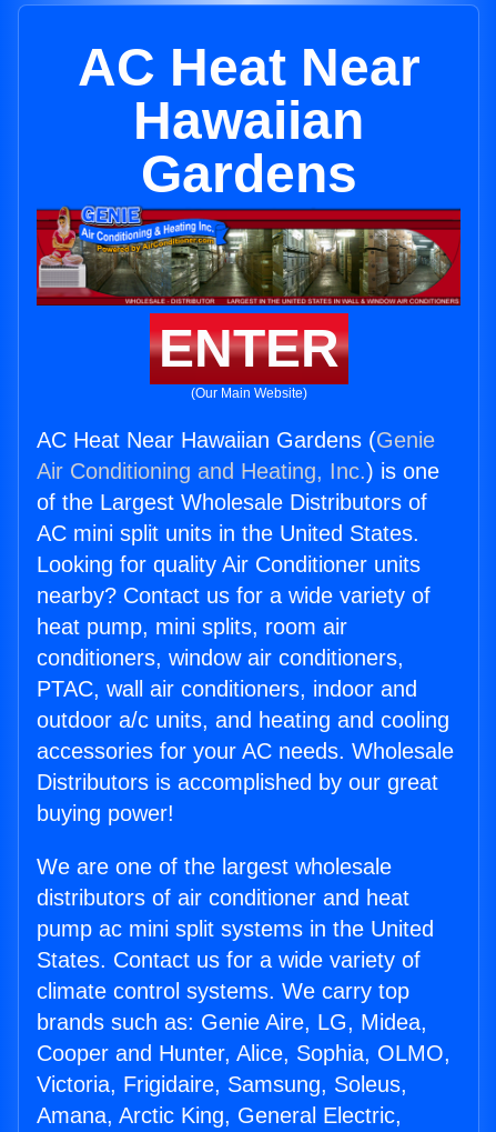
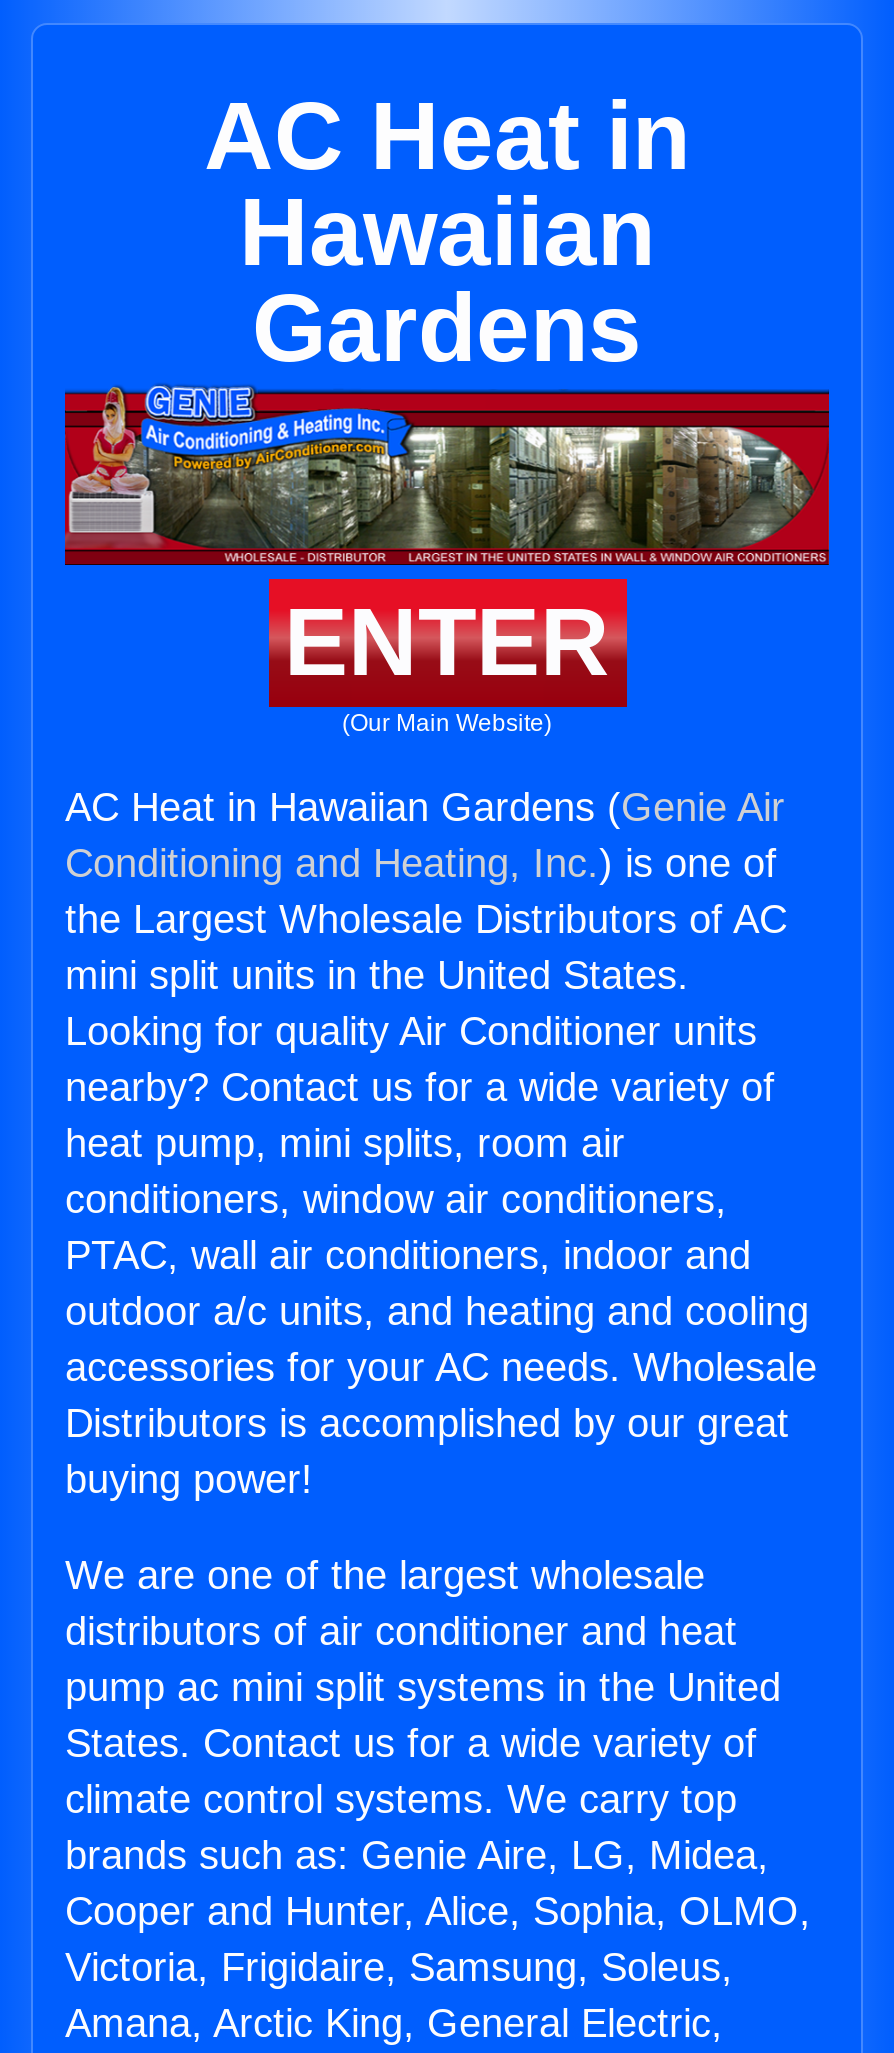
- AC Heat Near
+ AC Heat in

- AC Heat Near Hawaiian Gardens (Genie
- Air Conditioning and Heating, Inc.) is one
- of the Largest Wholesale Distributors of
- AC mini split units in the United States.
+ AC Heat in Hawaiian Gardens (Genie Air
+ Conditioning and Heating, Inc.) is one of
+ the Largest Wholesale Distributors of AC
+ mini split units in the United States.
